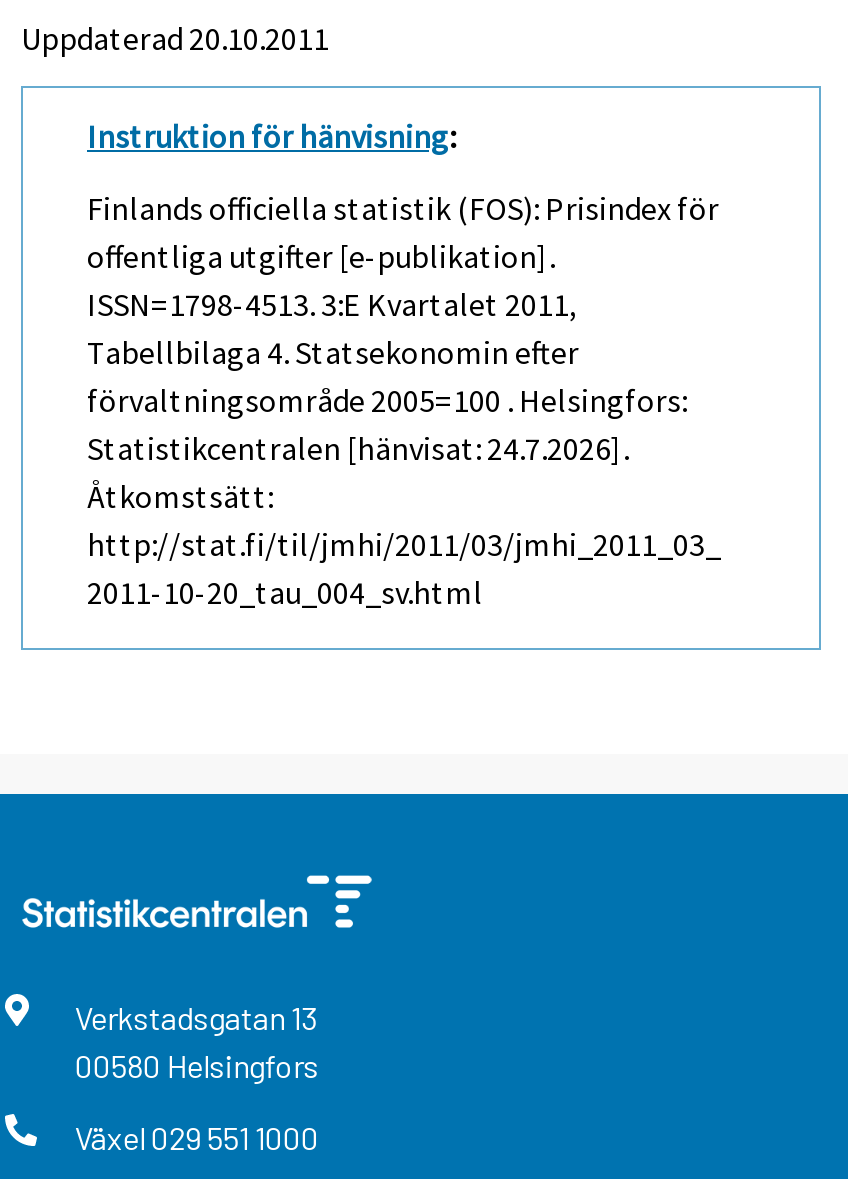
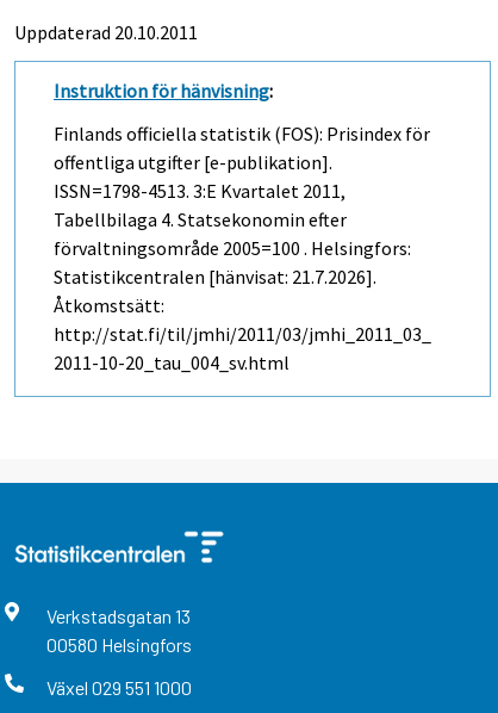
- Statistikcentralen [hänvisat: 24.7.2026].
+ Statistikcentralen [hänvisat: 21.7.2026].
